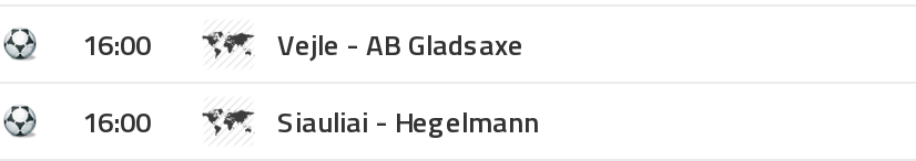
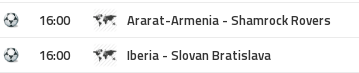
- Vejle - AB Gladsaxe
+ Ararat-Armenia - Shamrock Rovers

- Siauliai - Hegelmann
+ Iberia - Slovan Bratislava
